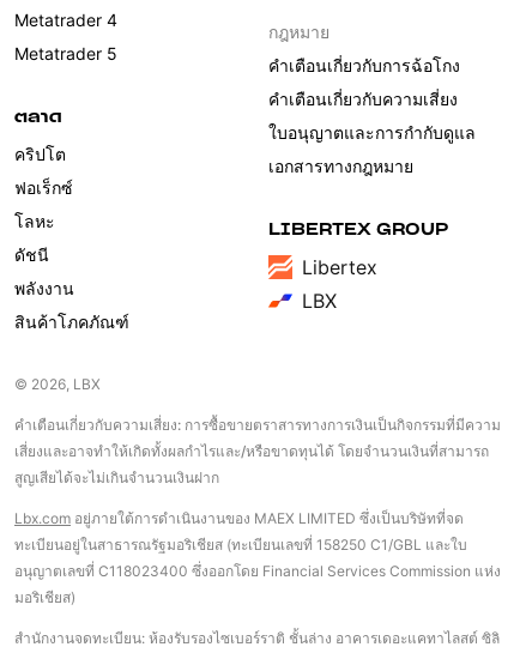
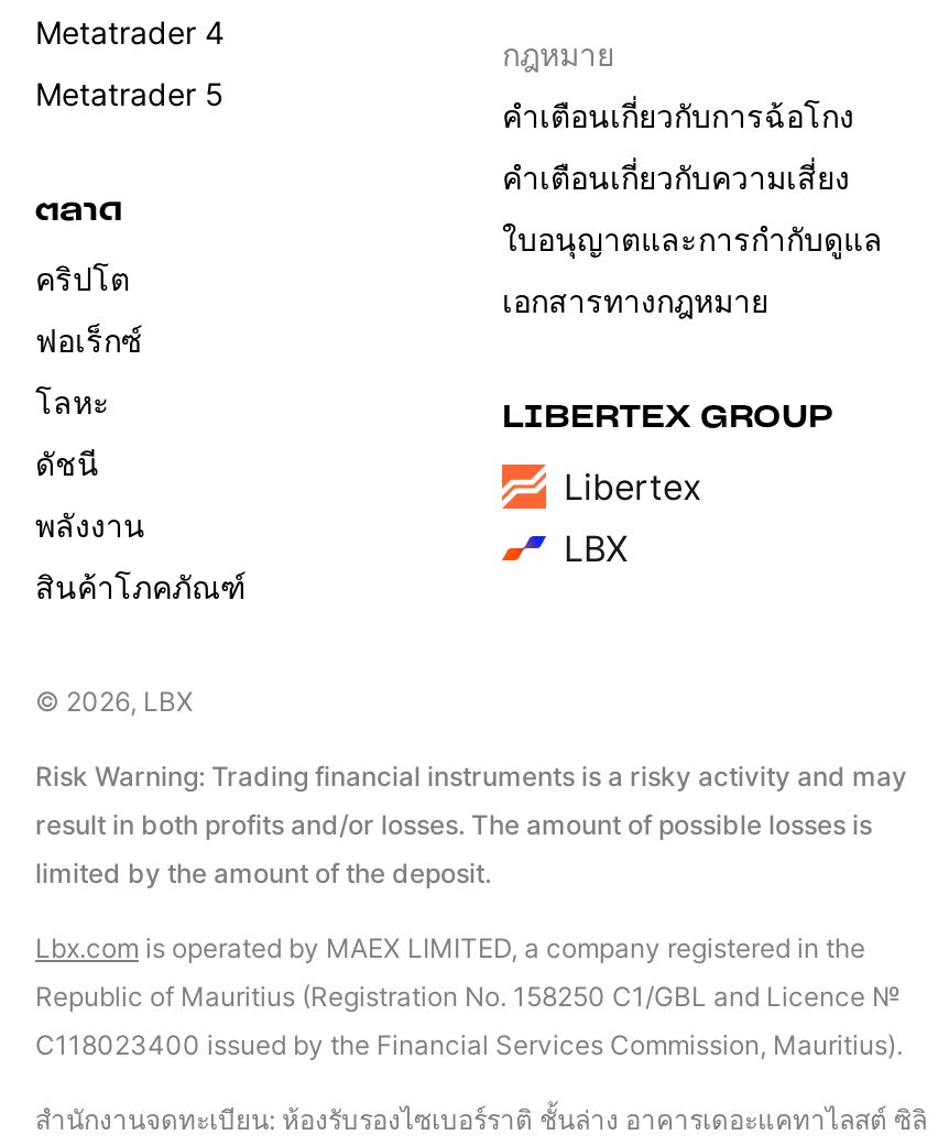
- คำเตือนเกี่ยวกับความเสี่ยง: การซื้อขายตราสารทางการเงินเป็นกิจกรรมที่มีความ
- เสี่ยงและอาจทำให้เกิดทั้งผลกำไรและ/หรือขาดทุนได้ โดยจำนวนเงินที่สามารถ
- สูญเสียได้จะไม่เกินจำนวนเงินฝาก
- Lbx.comอยู่ภายใต้การดำเนินงานของ MAEX LIMITED ซึ่งเป็นบริษัทที่จด
- ทะเบียนอยู่ในสาธารณรัฐมอริเชียส (ทะเบียนเลขที่ 158250 C1/GBL และใบ
- อนุญาตเลขที่ С118023400 ซึ่งออกโดย Financial Services Commission แห่ง
- มอริเชียส)
+ Risk Warning: Trading financial instruments is a risky activity and may
+ result in both profits and/or losses. The amount of possible losses is
+ limited by the amount of the deposit.
+ Lbx.com is operated by MAEX LIMITED, a company registered in the
+ Republic of Mauritius (Registration No. 158250 C1/GBL and Licence №
+ С118023400 issued by the Financial Services Commission, Mauritius).
